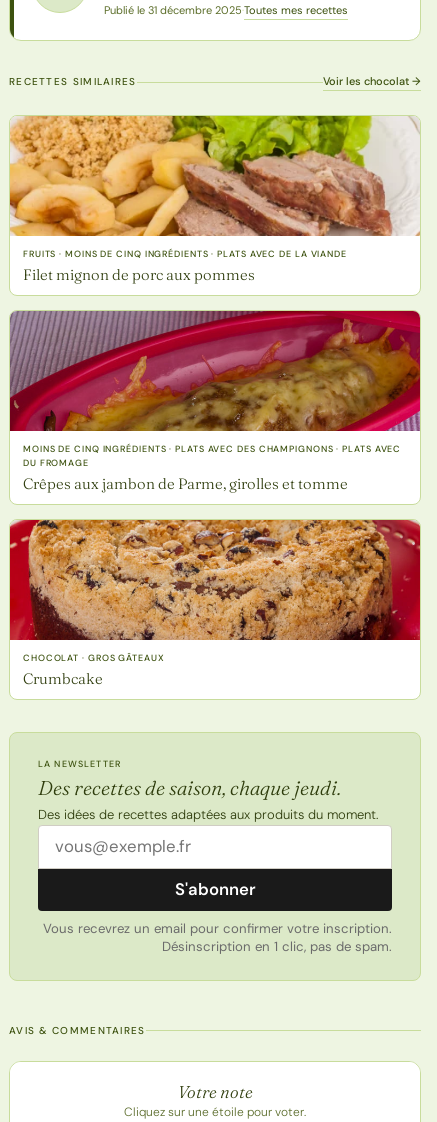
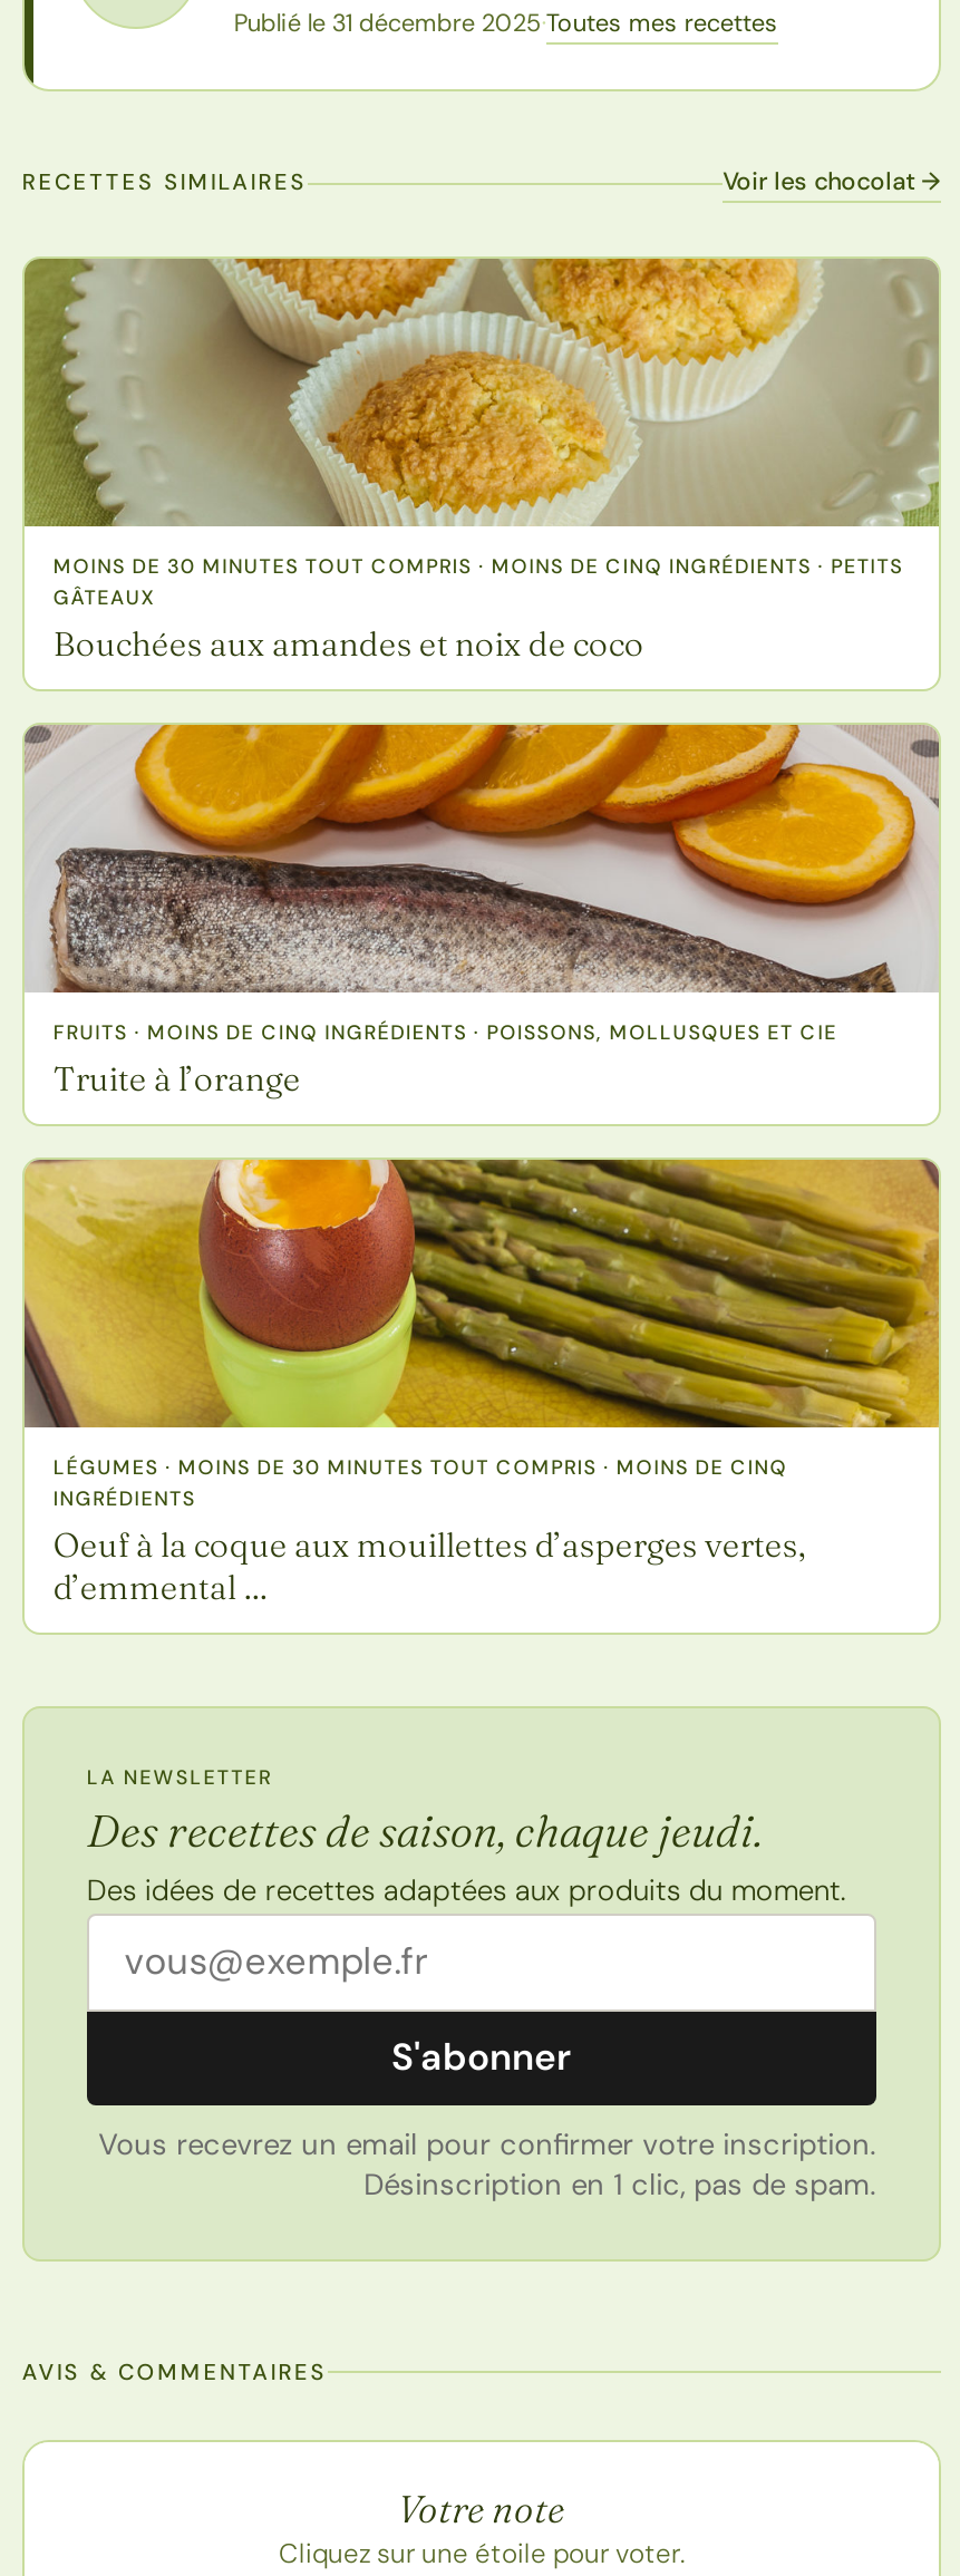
- [image]
+ [image]

- FRUITS · MOINS DE CINQ INGRÉDIENTS · PLATS AVEC DE LA VIANDE
- Filet mignon de porc aux pommes
+ MOINS DE 30 MINUTES TOUT COMPRIS · MOINS DE CINQ INGRÉDIENTS · PETITS
+ GÂTEAUX
+ Bouchées aux amandes et noix de coco

- [image]
- MOINS DE CINQ INGRÉDIENTS · PLATS AVEC DES CHAMPIGNONS · PLATS AVEC
- DU FROMAGE
- Crêpes aux jambon de Parme, girolles et tomme
+ [image]
+ FRUITS · MOINS DE CINQ INGRÉDIENTS · POISSONS, MOLLUSQUES ET CIE
+ Truite à l’orange

- [image]
- CHOCOLAT · GROS GÂTEAUX
- Crumbcake
+ [image]
+ LÉGUMES · MOINS DE 30 MINUTES TOUT COMPRIS · MOINS DE CINQ
+ INGRÉDIENTS
+ Oeuf à la coque aux mouillettes d’asperges vertes,
+ d’emmental …
